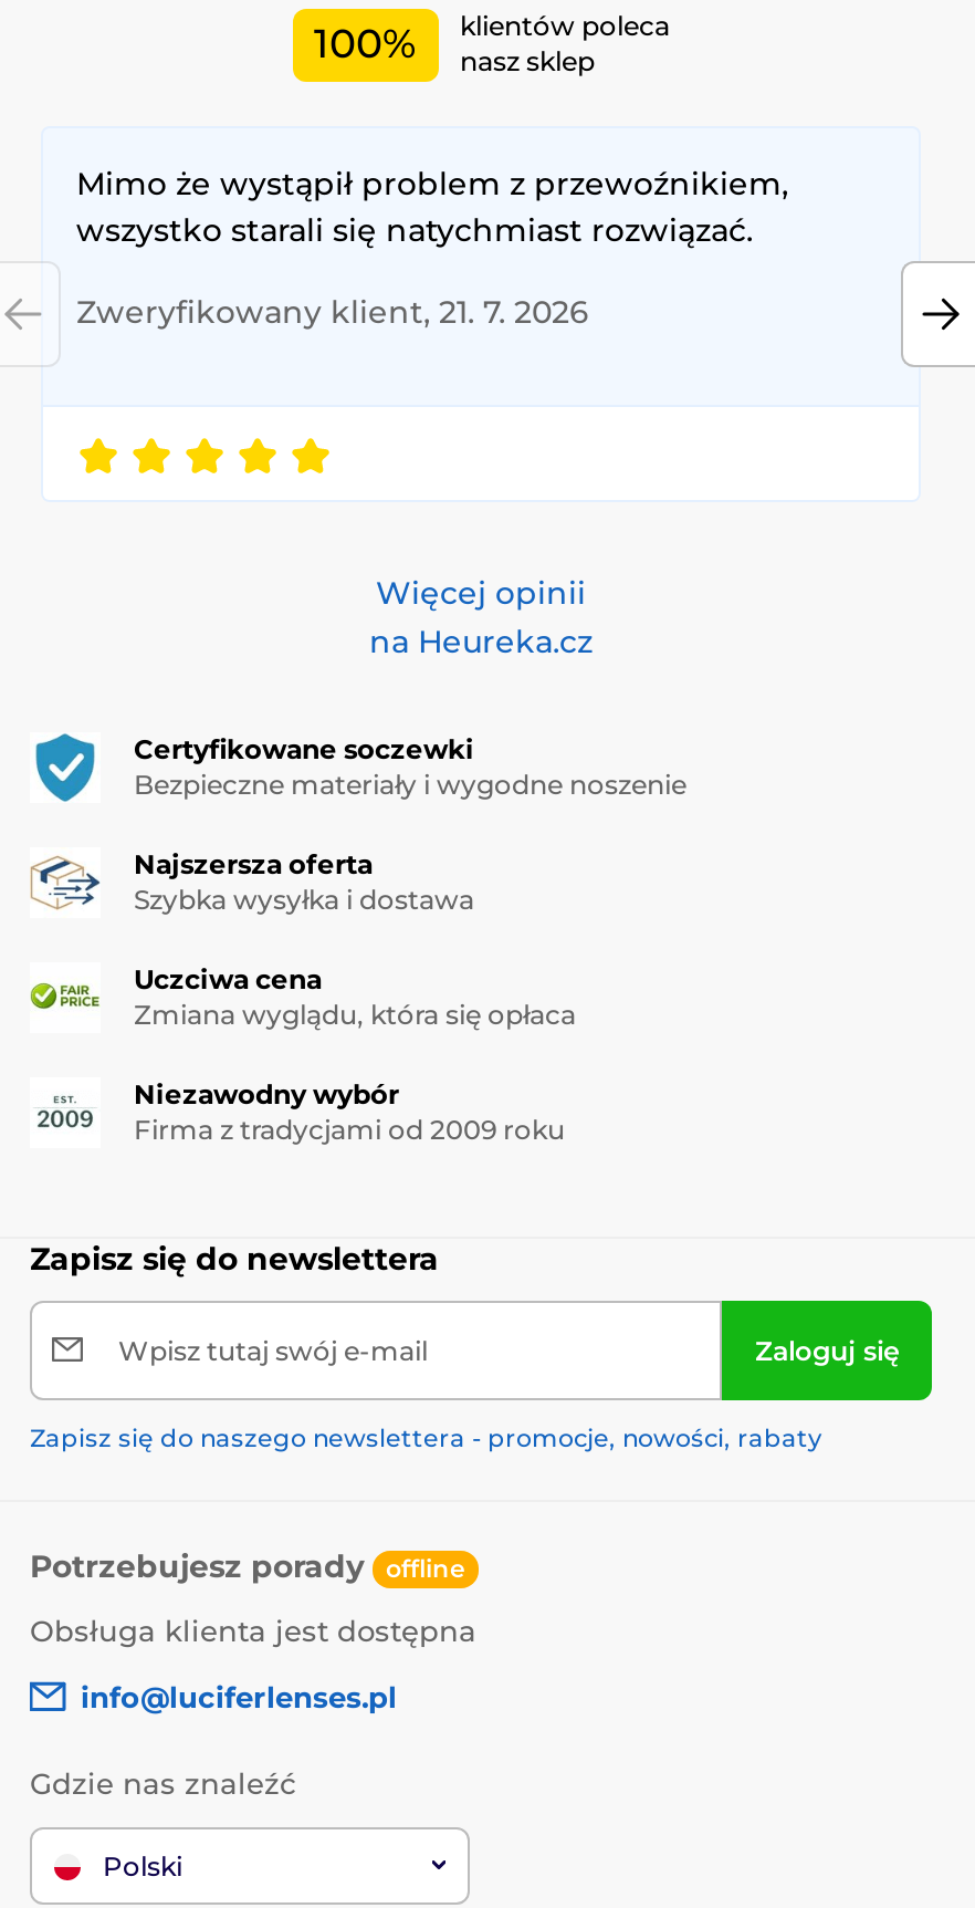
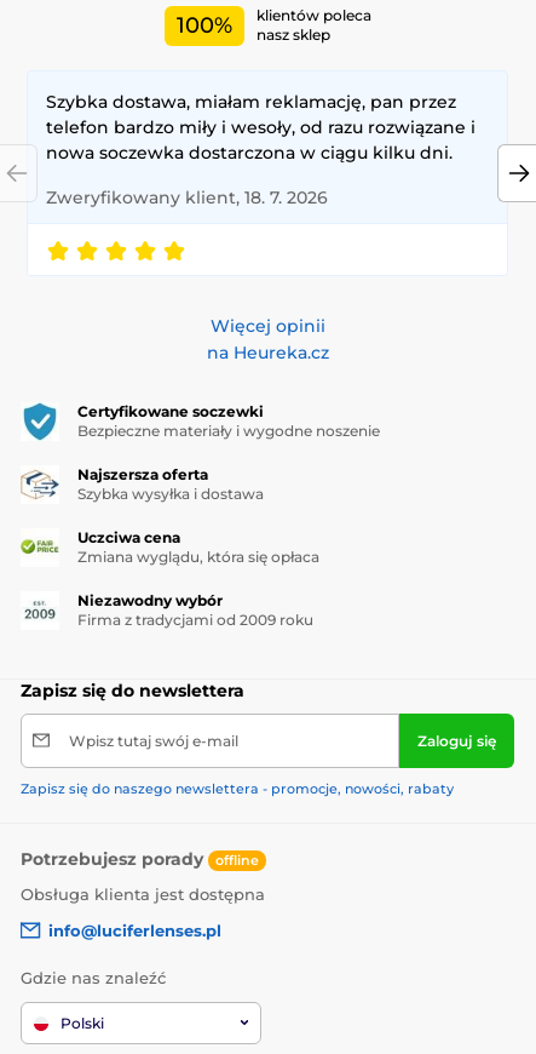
- Mimo że wystąpił problem z przewoźnikiem,
- wszystko starali się natychmiast rozwiązać.
+ Szybka dostawa, miałam reklamację, pan przez
+ telefon bardzo miły i wesoły, od razu rozwiązane i
+ nowa soczewka dostarczona w ciągu kilku dni.

- Zweryfikowany klient, 21. 7. 2026
+ Zweryfikowany klient, 18. 7. 2026
